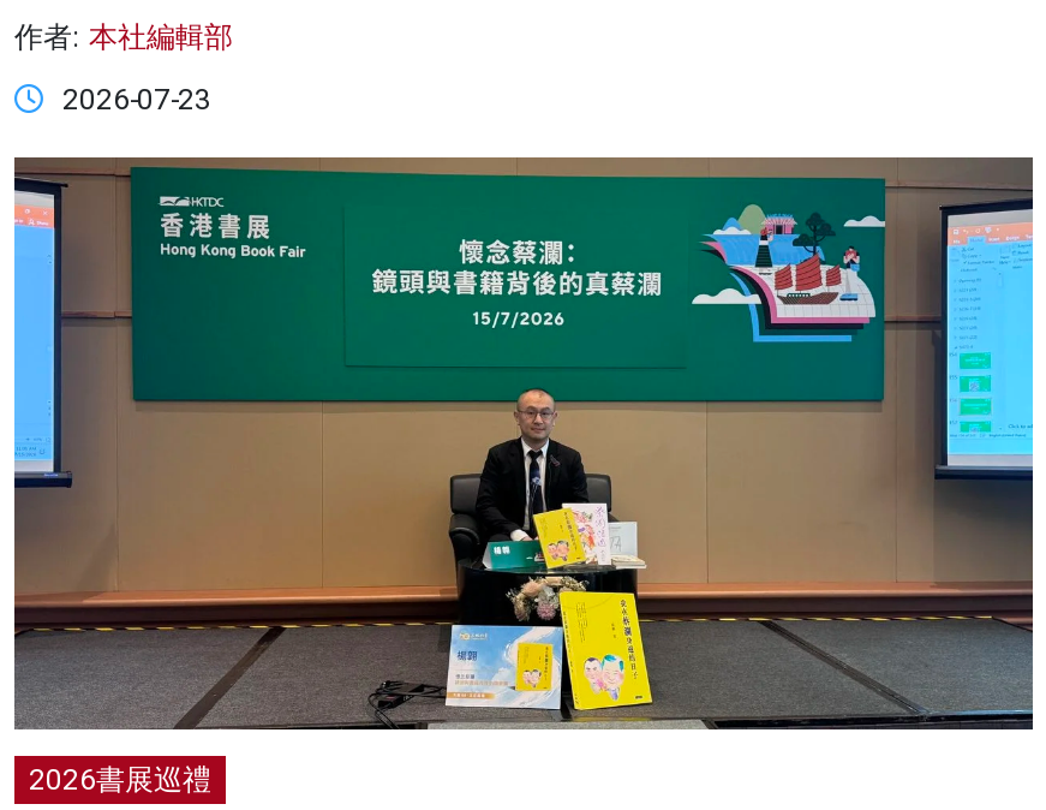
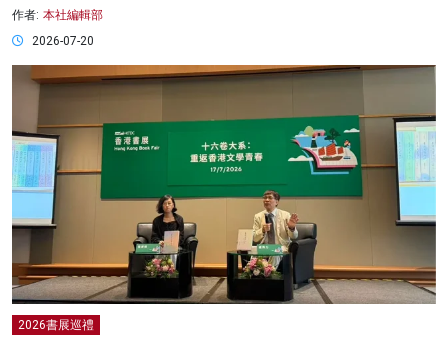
- 2026-07-23
+ 2026-07-20

- [image]
+ [image]
